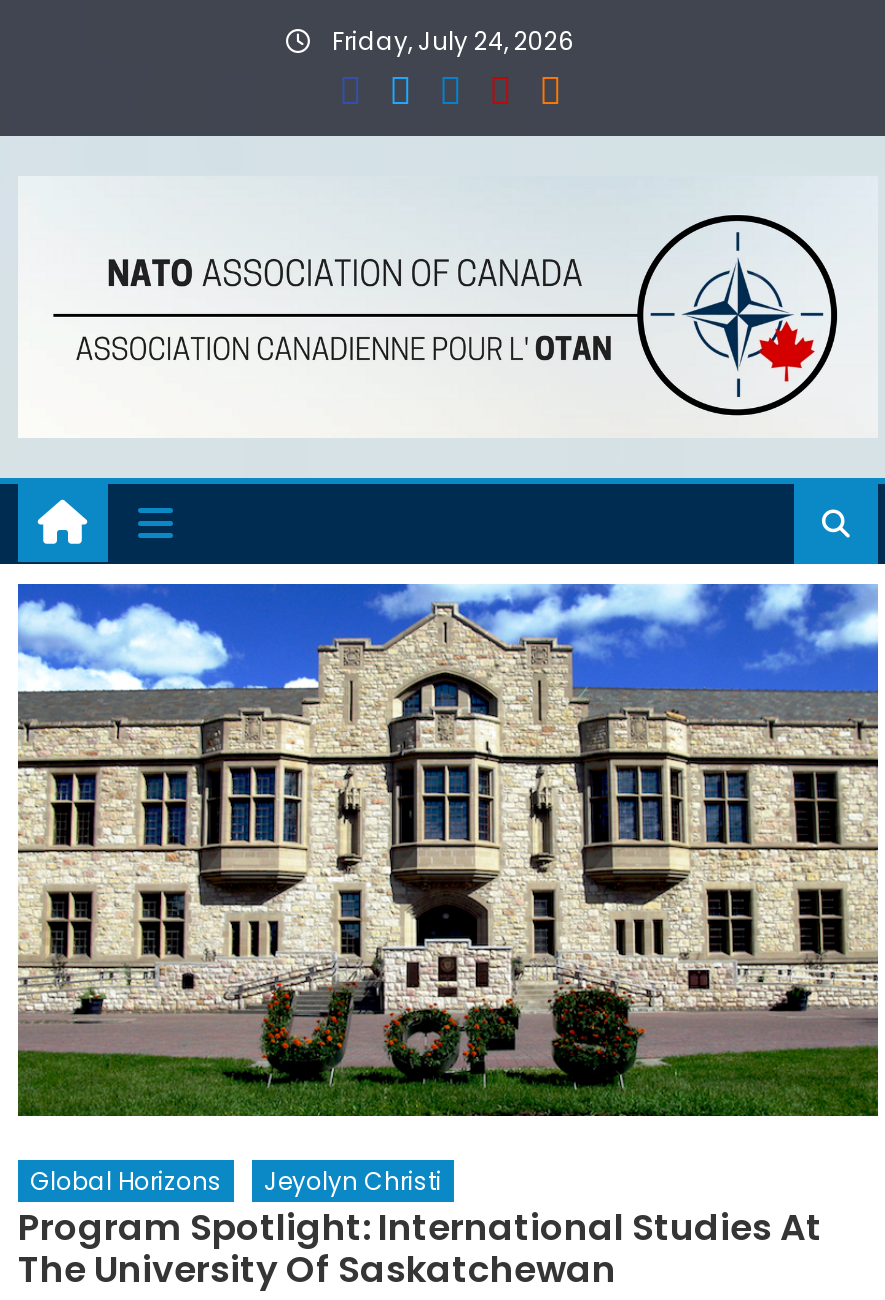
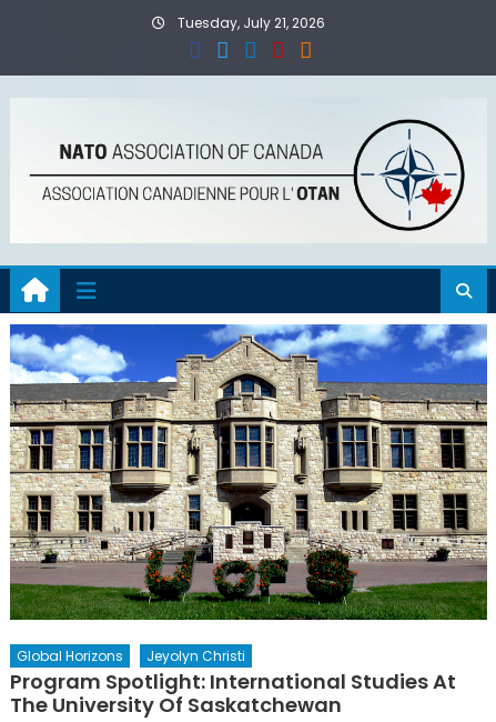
- Friday, July 24, 2026
+ Tuesday, July 21, 2026
